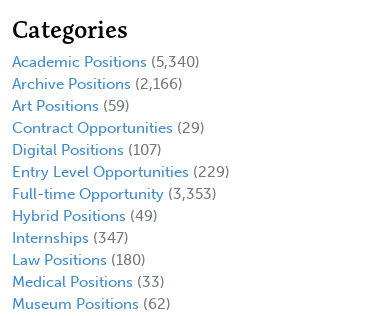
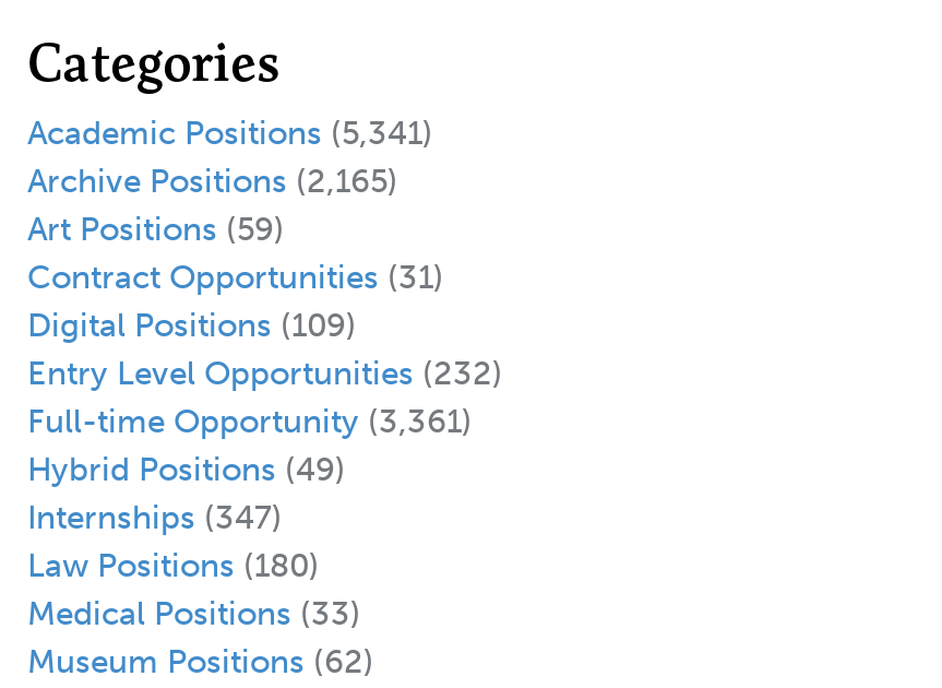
- Academic Positions (5,340)
+ Academic Positions (5,341)

- Archive Positions (2,166)
+ Archive Positions (2,165)

- Contract Opportunities (29)
+ Contract Opportunities (31)

- Digital Positions (107)
+ Digital Positions (109)

- Entry Level Opportunities (229)
+ Entry Level Opportunities (232)

- Full-time Opportunity (3,353)
+ Full-time Opportunity (3,361)
